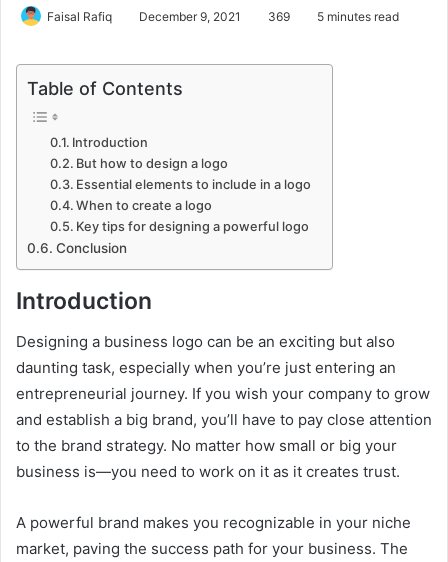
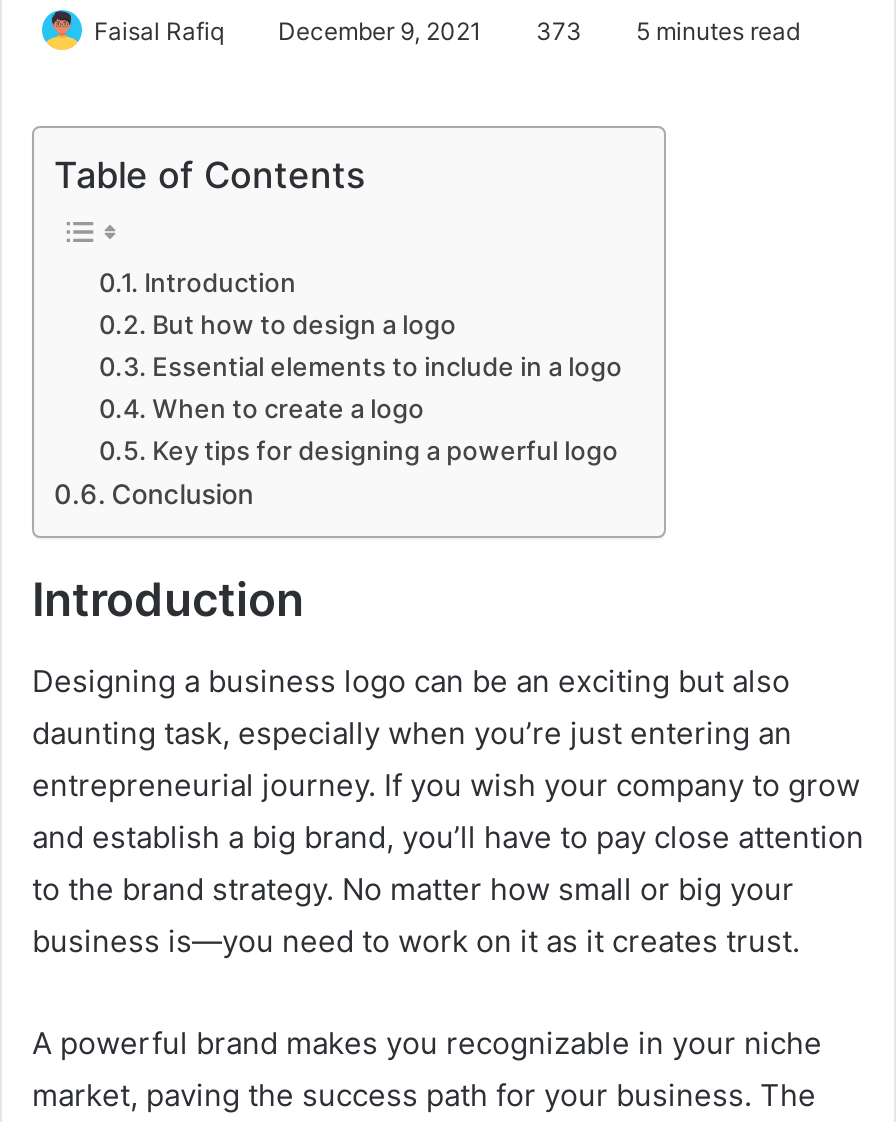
- Faisal Rafiq December 9, 2021 369 5 minutes read
+ Faisal Rafiq December 9, 2021 373 5 minutes read
